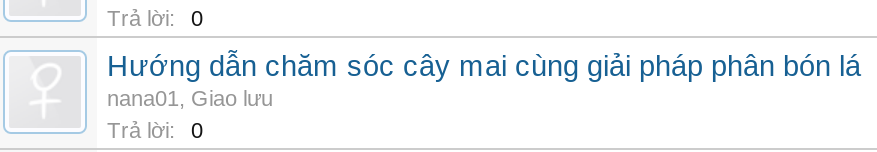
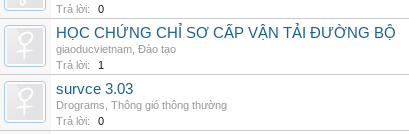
- Hướng dẫn chăm sóc cây mai cùng giải pháp phân bón lá
- nana01, Giao lưu
+ HỌC CHỨNG CHỈ SƠ CẤP VẬN TẢI ĐƯỜNG BỘ
+ giaoducvietnam, Đào tạo
+ Trả lời:
+ 1
+ survce 3.03
+ Drograms, Thông gió thông thường
